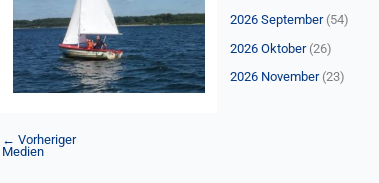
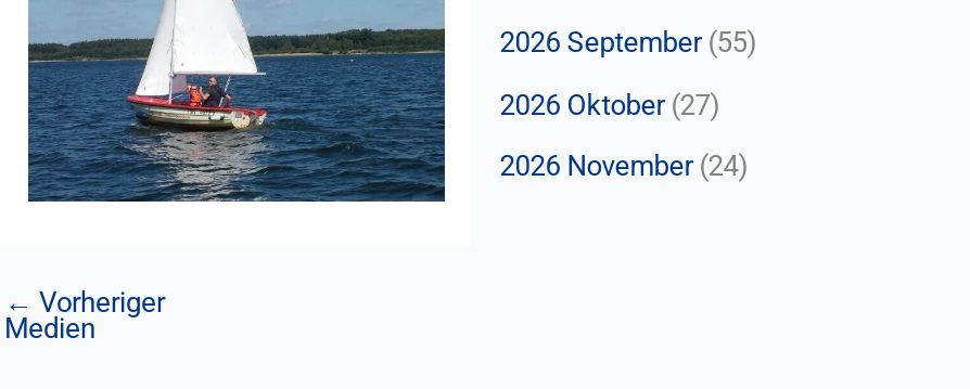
- 2026 September (54)
+ 2026 September (55)

- 2026 Oktober (26)
+ 2026 Oktober (27)

- 2026 November (23)
+ 2026 November (24)
